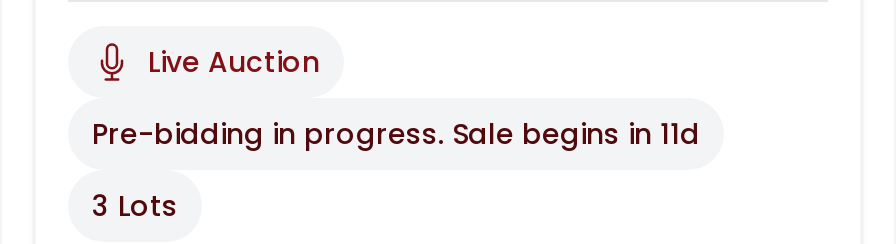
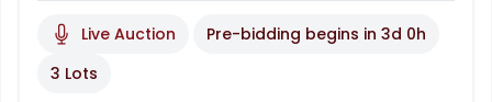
- Pre-bidding in progress. Sale begins in 11d
+ Pre-bidding begins in 3d 0h
